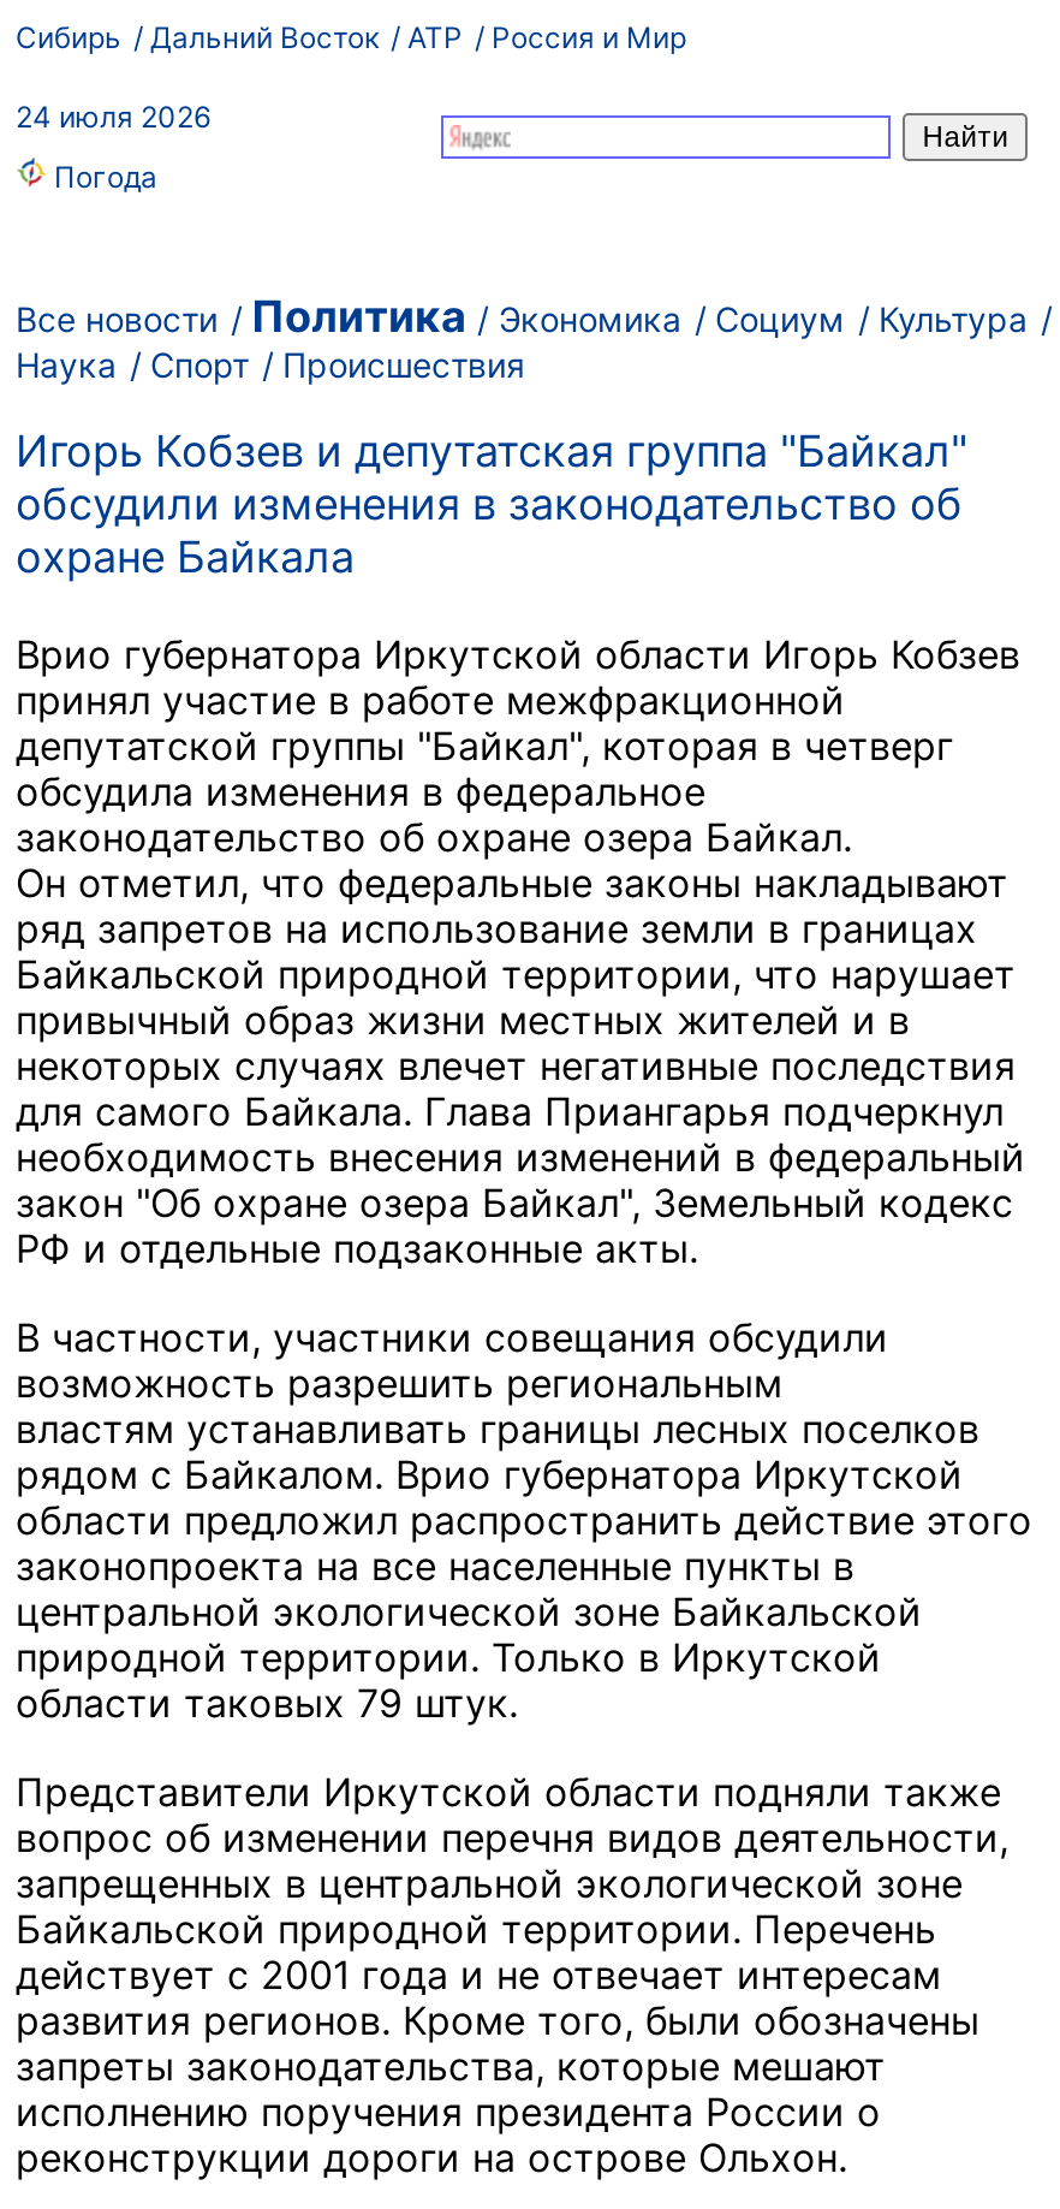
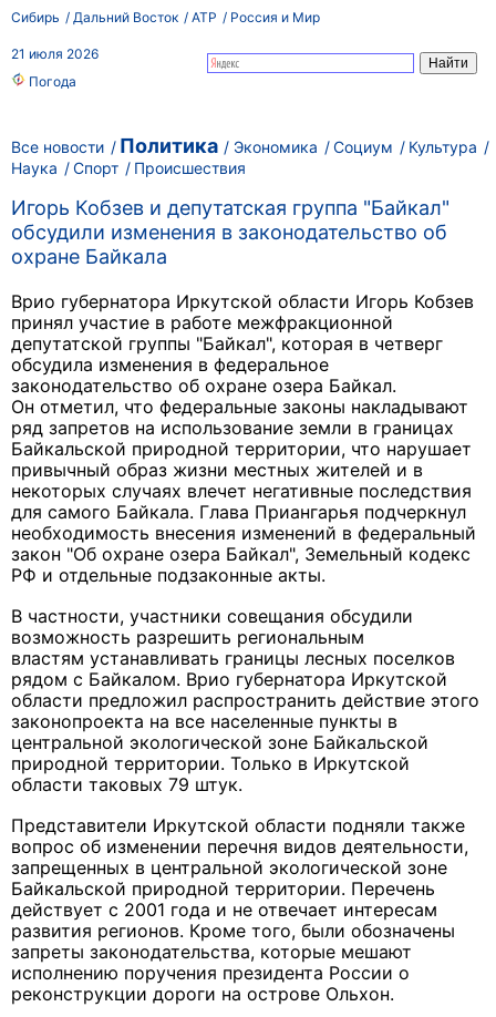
- 24 июля 2026
+ 21 июля 2026
